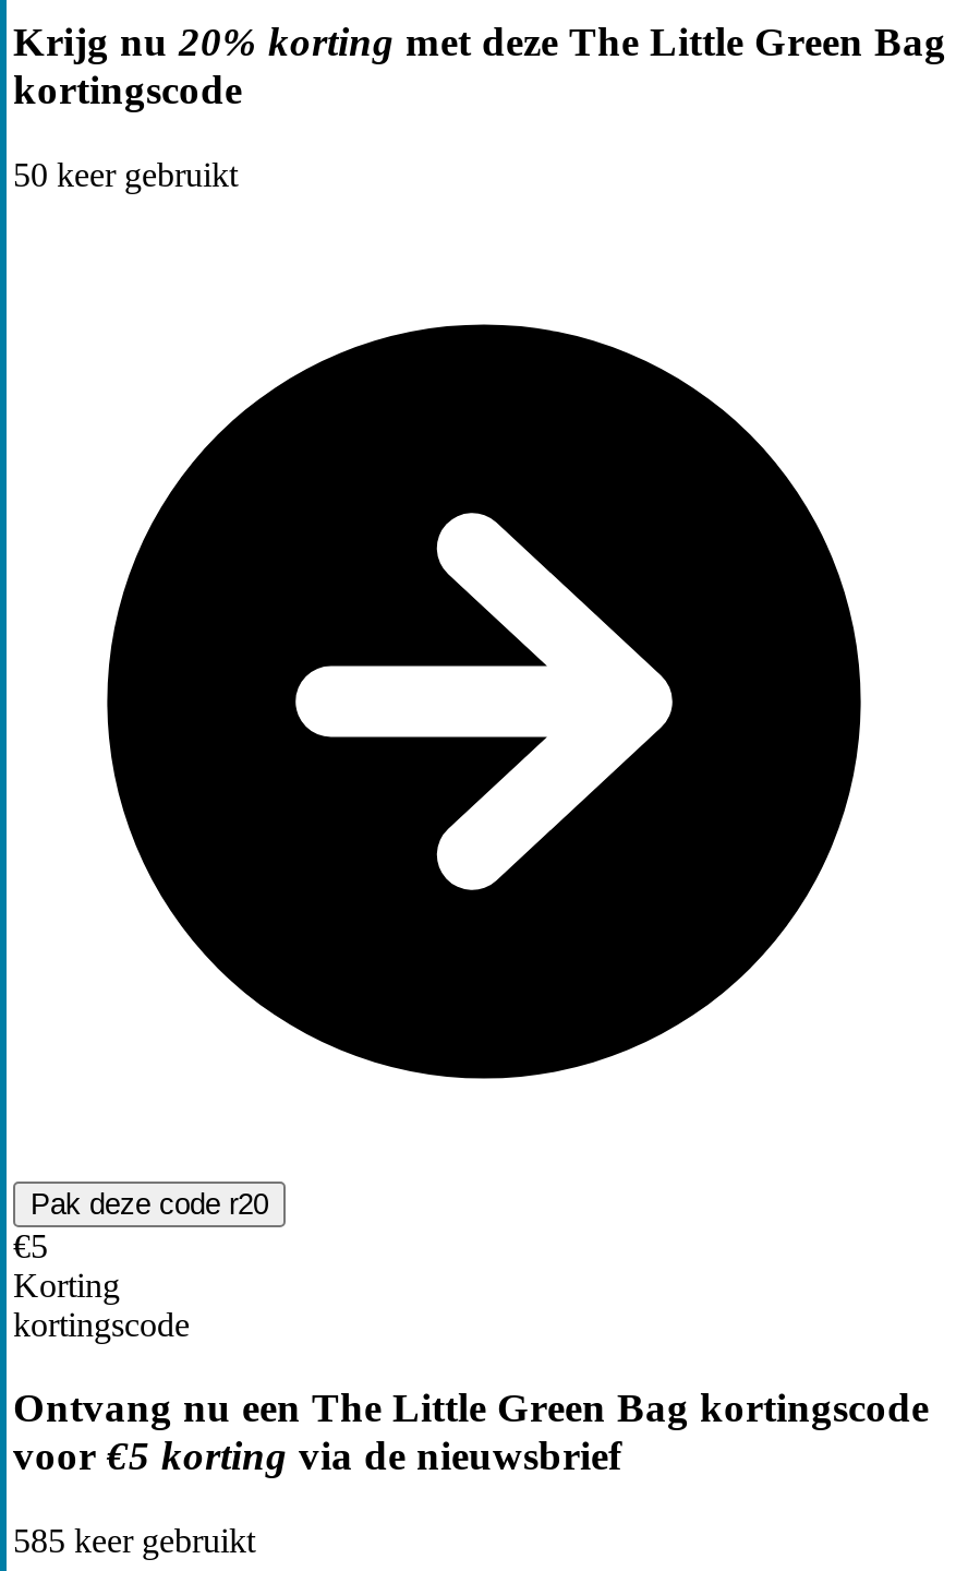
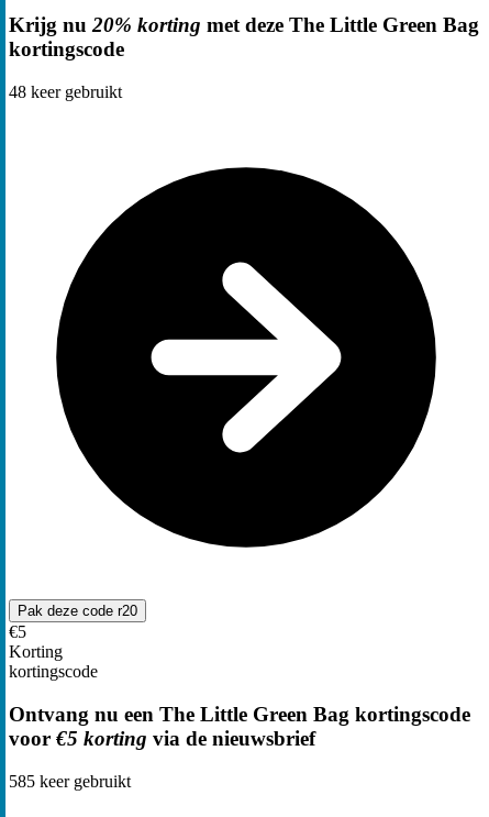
- 50 keer gebruikt
+ 48 keer gebruikt
